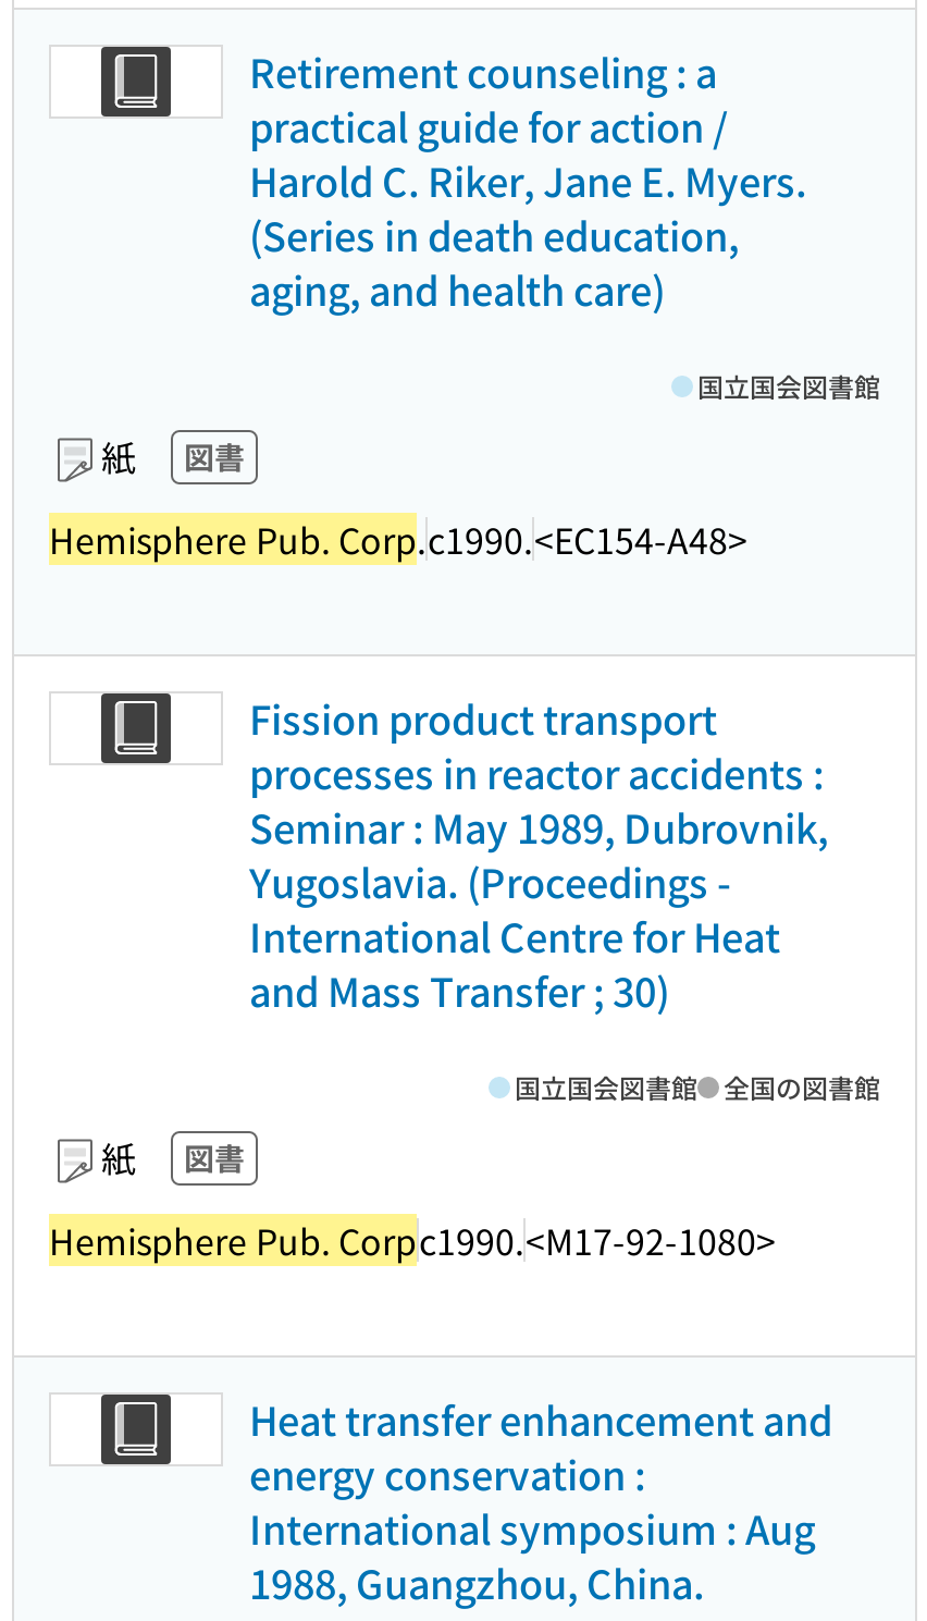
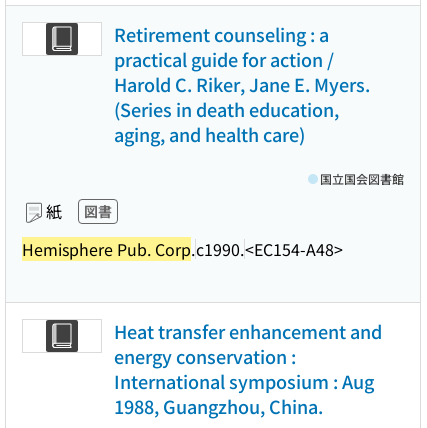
- Fission product transport
- processes in reactor accidents :
- Seminar : May 1989, Dubrovnik,
- Yugoslavia. (Proceedings -
- International Centre for Heat
- and Mass Transfer ; 30)
- 紙
- 図書
- Hemisphere Pub. Corpc1990.<M17-92-1080>

- 国立国会図書館
- 全国の図書館
